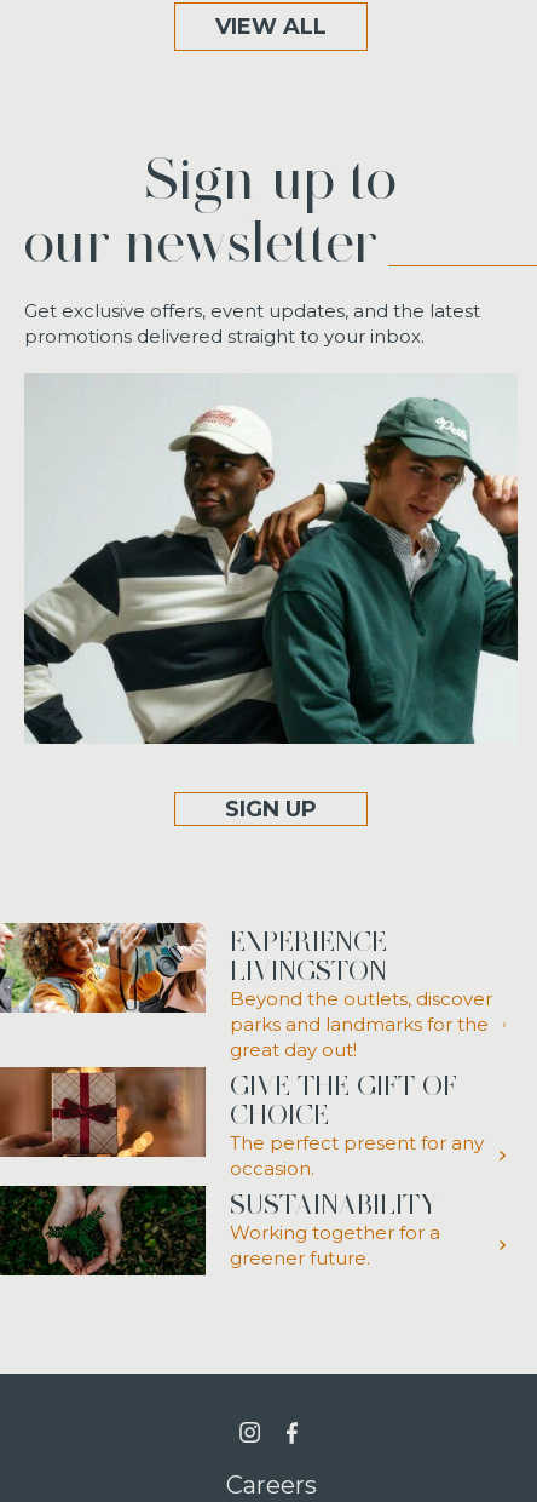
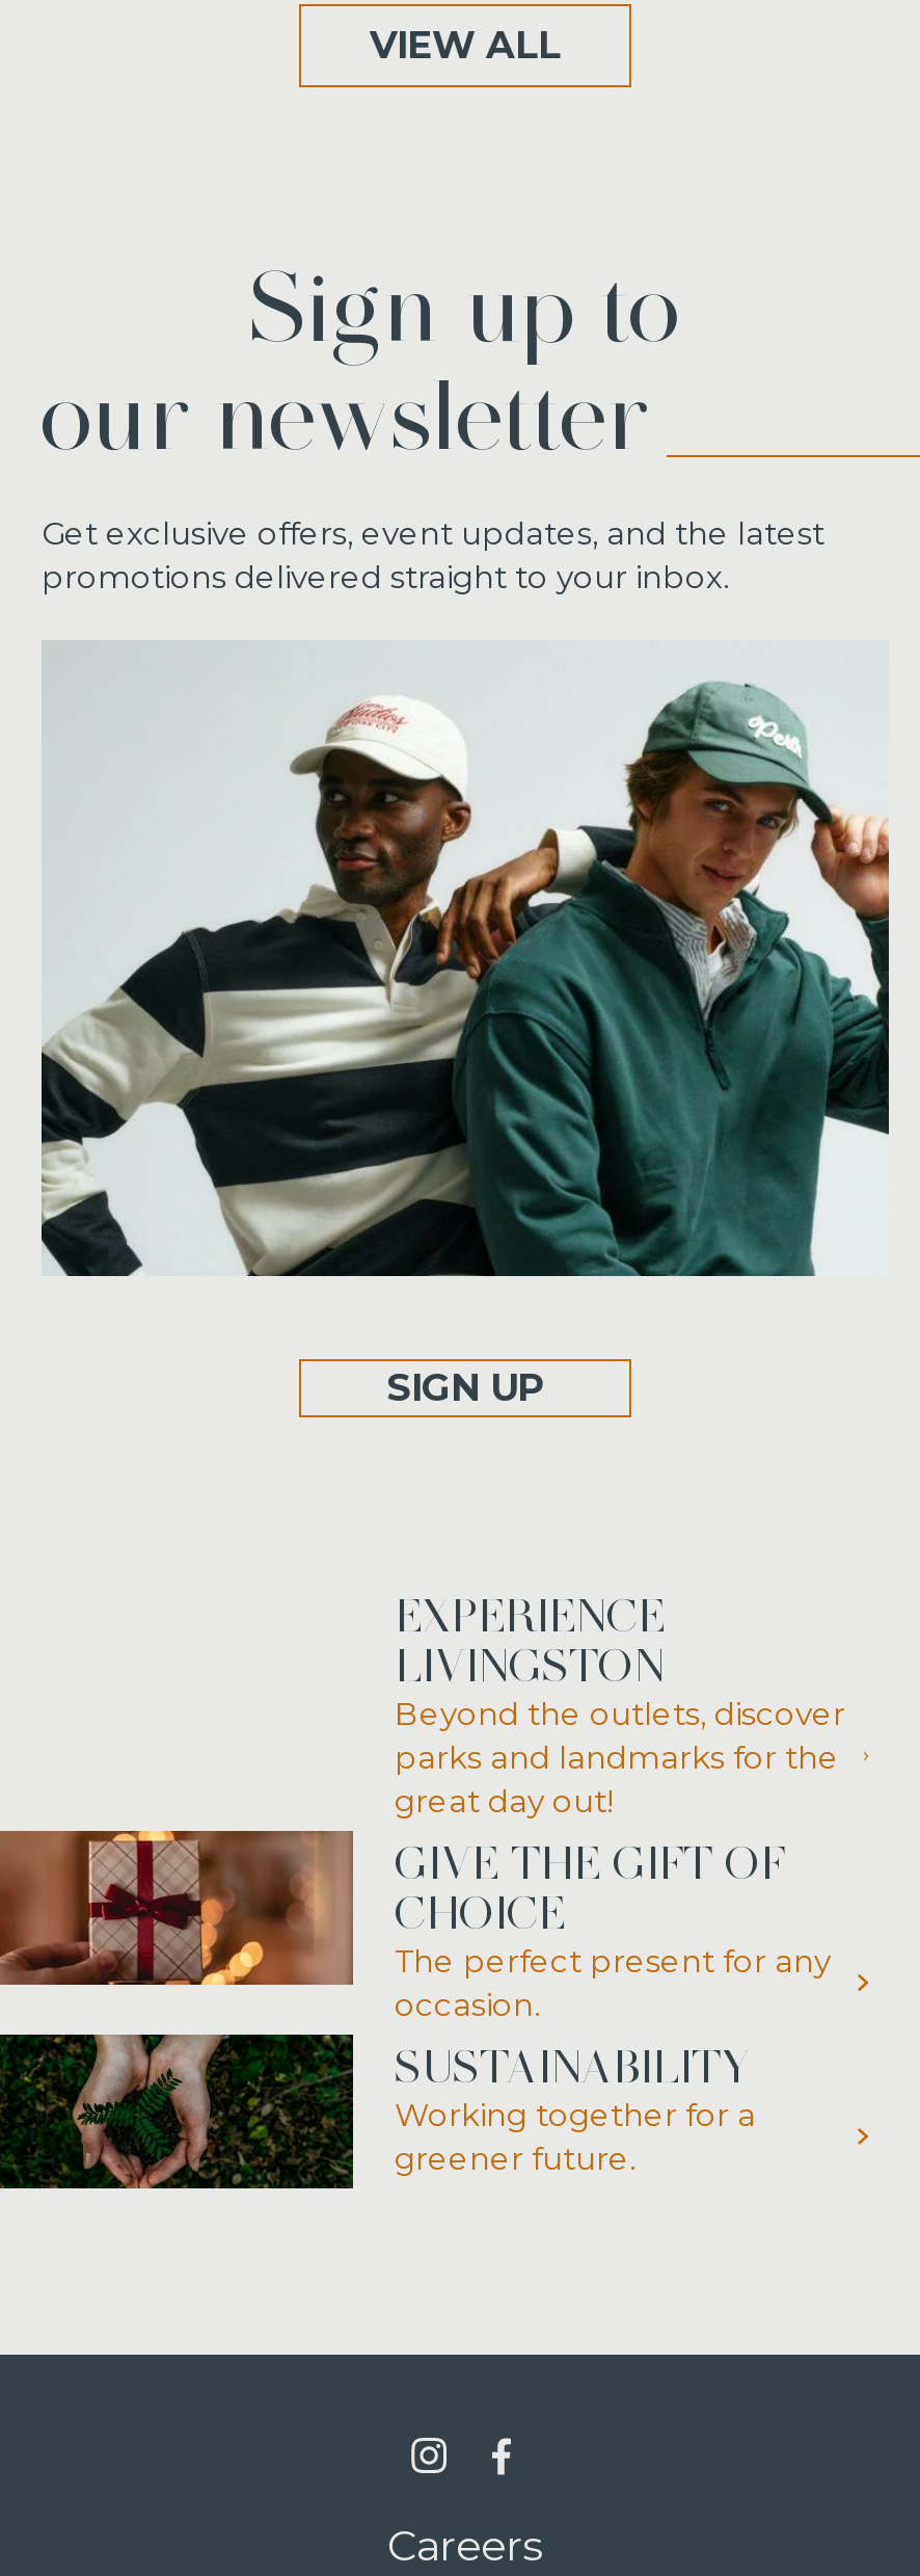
- [image]
